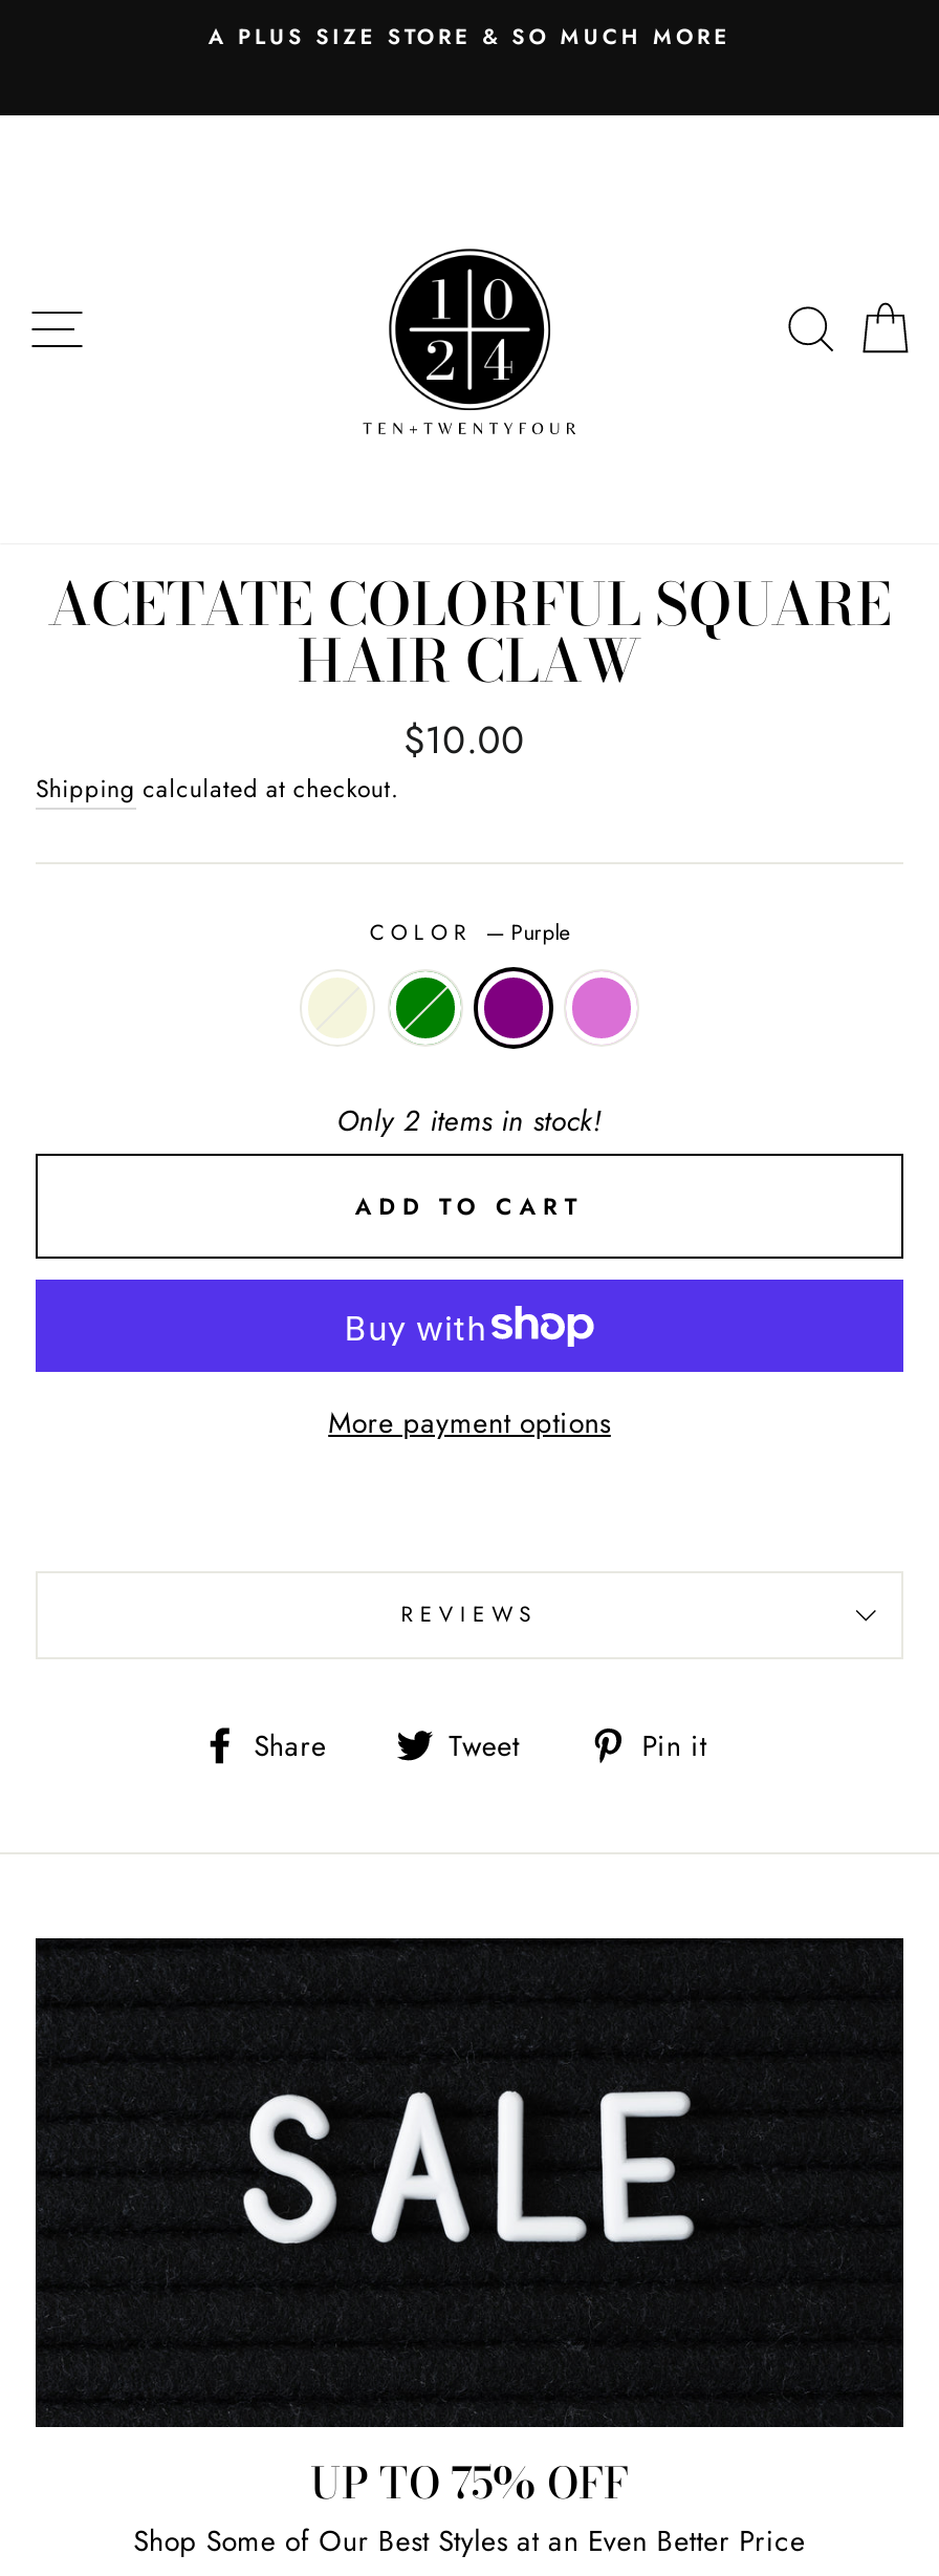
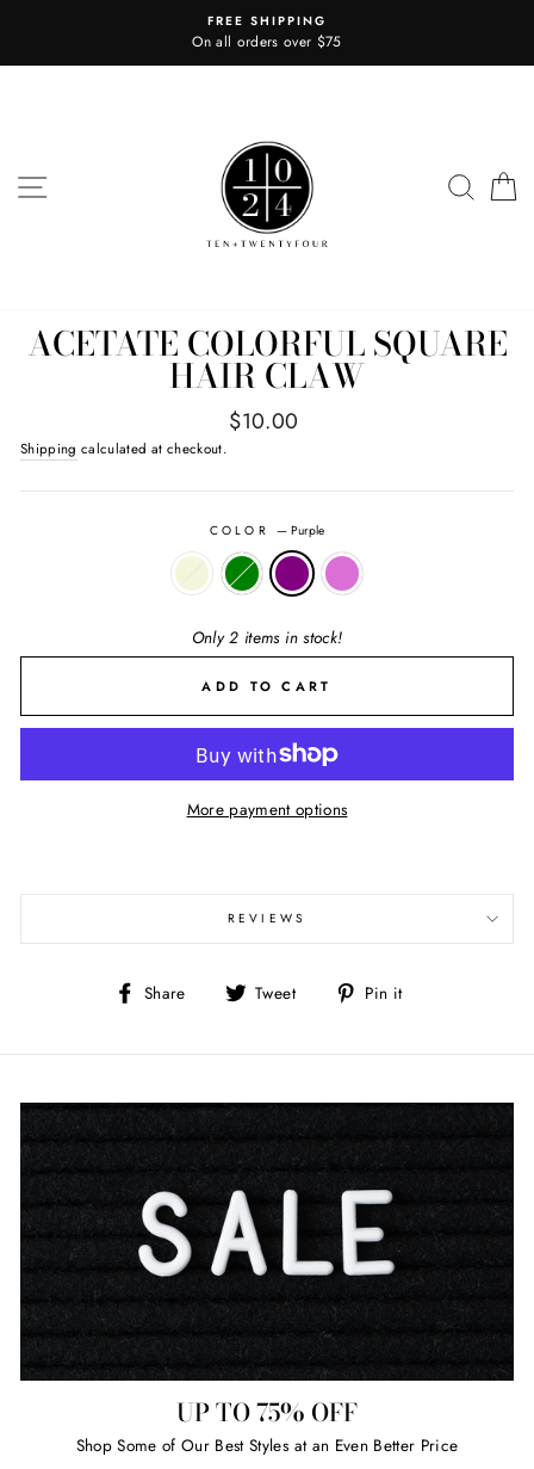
- A PLUS SIZE STORE & SO MUCH MORE
+ FREE SHIPPING
+ On all orders over $75
